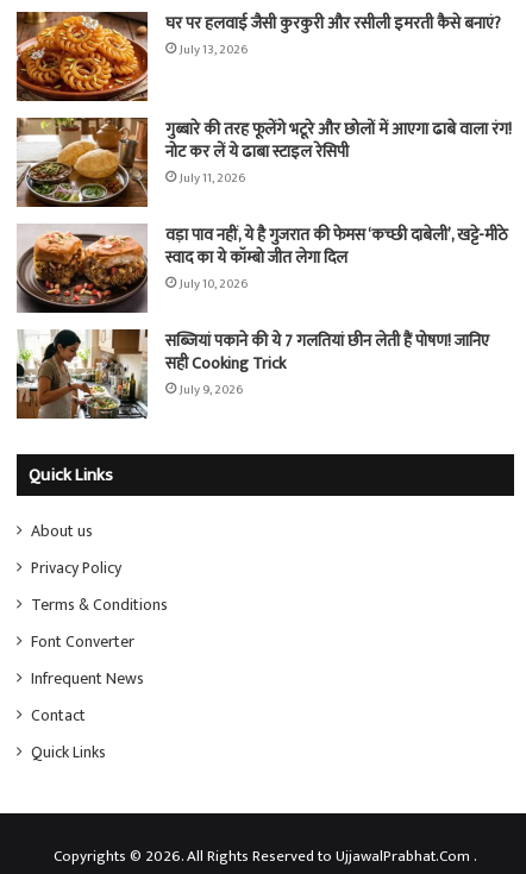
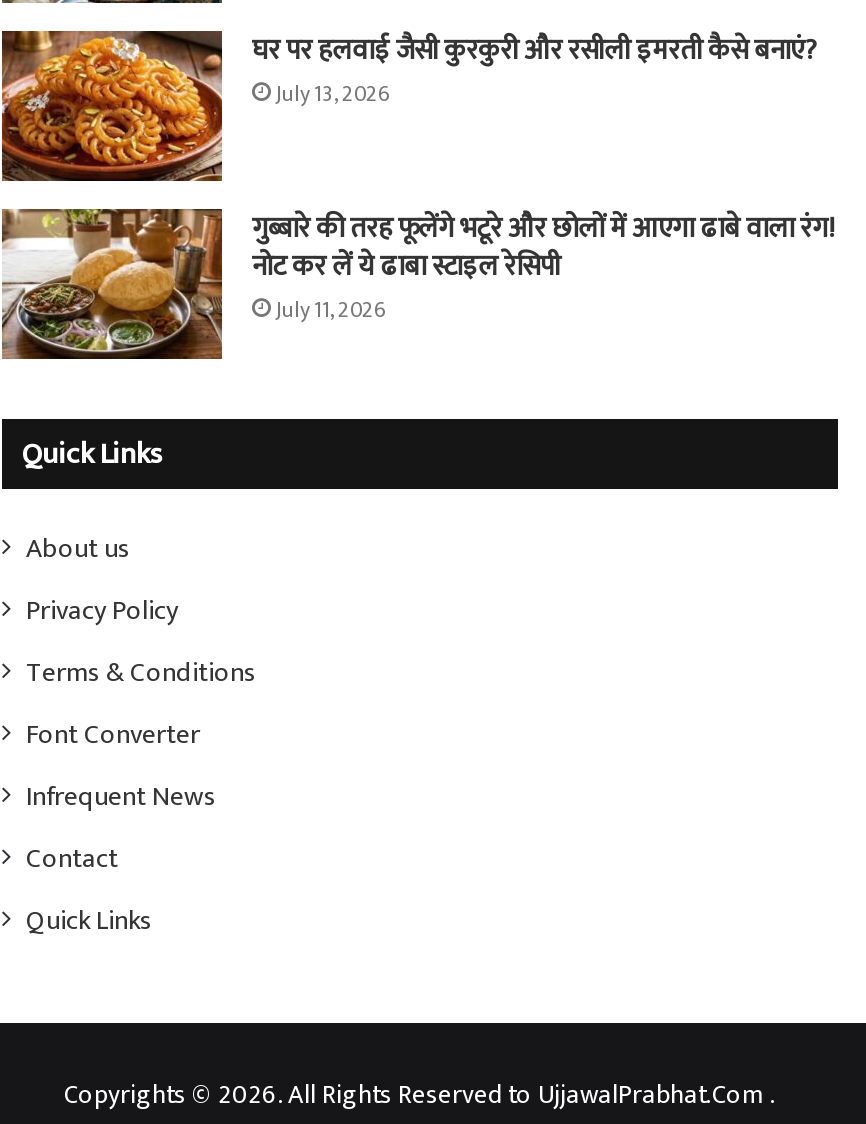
- [image]
- वड़ा पाव नहीं, ये है गुजरात की फेमस ‘कच्छी दाबेली’, खट्टे-मीठे
- स्वाद का ये कॉम्बो जीत लेगा दिल
- July 10, 2026
- सब्जियां पकाने की ये 7 गलतियां छीन लेती हैं पोषण! जानिए
- सही Cooking Trick
- July 9, 2026

- [image]
